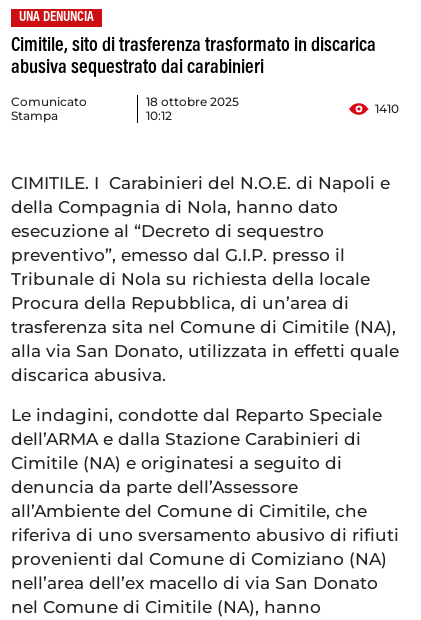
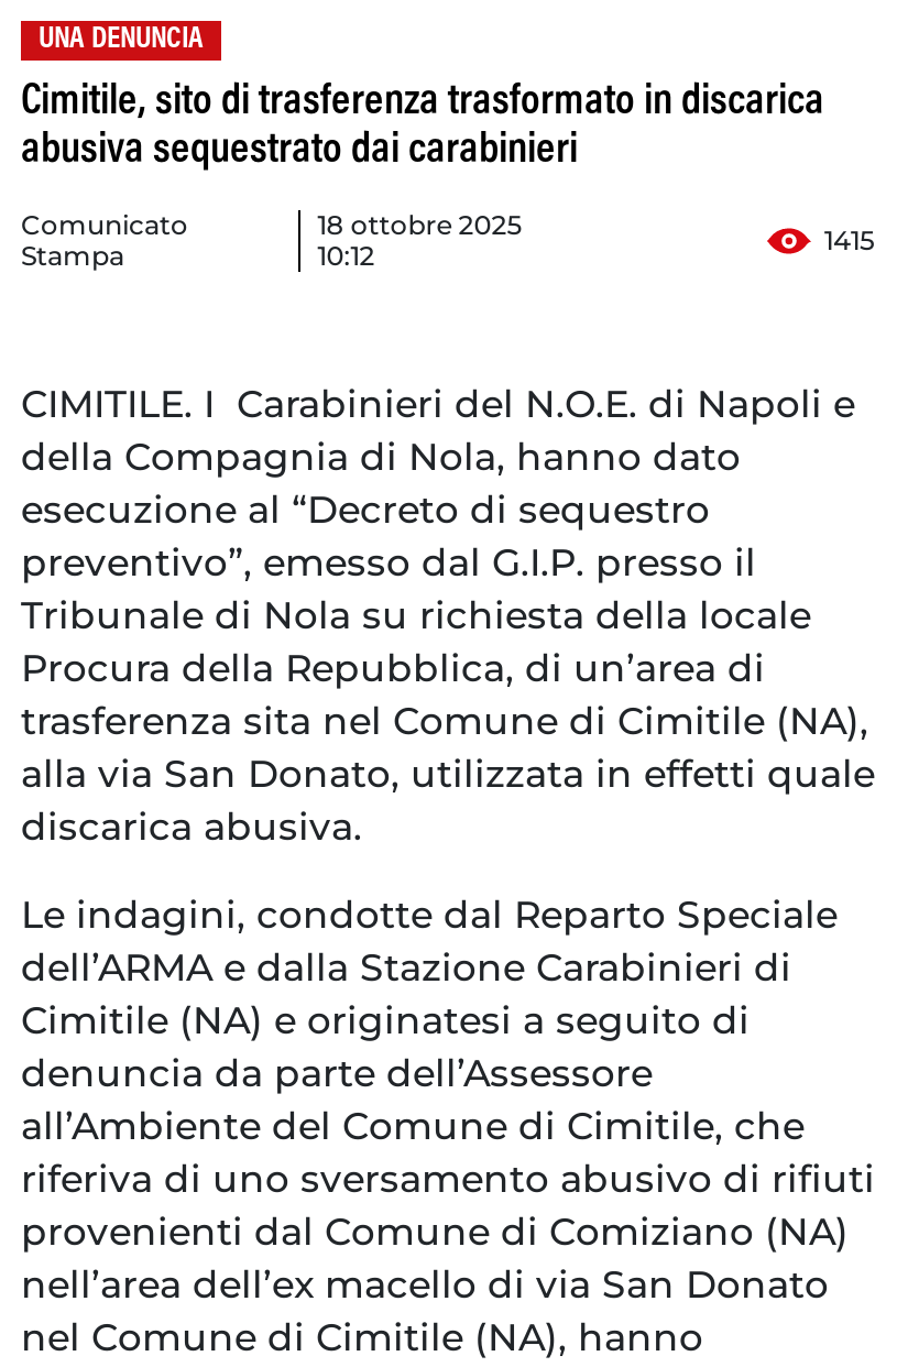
- 1410
+ 1415
